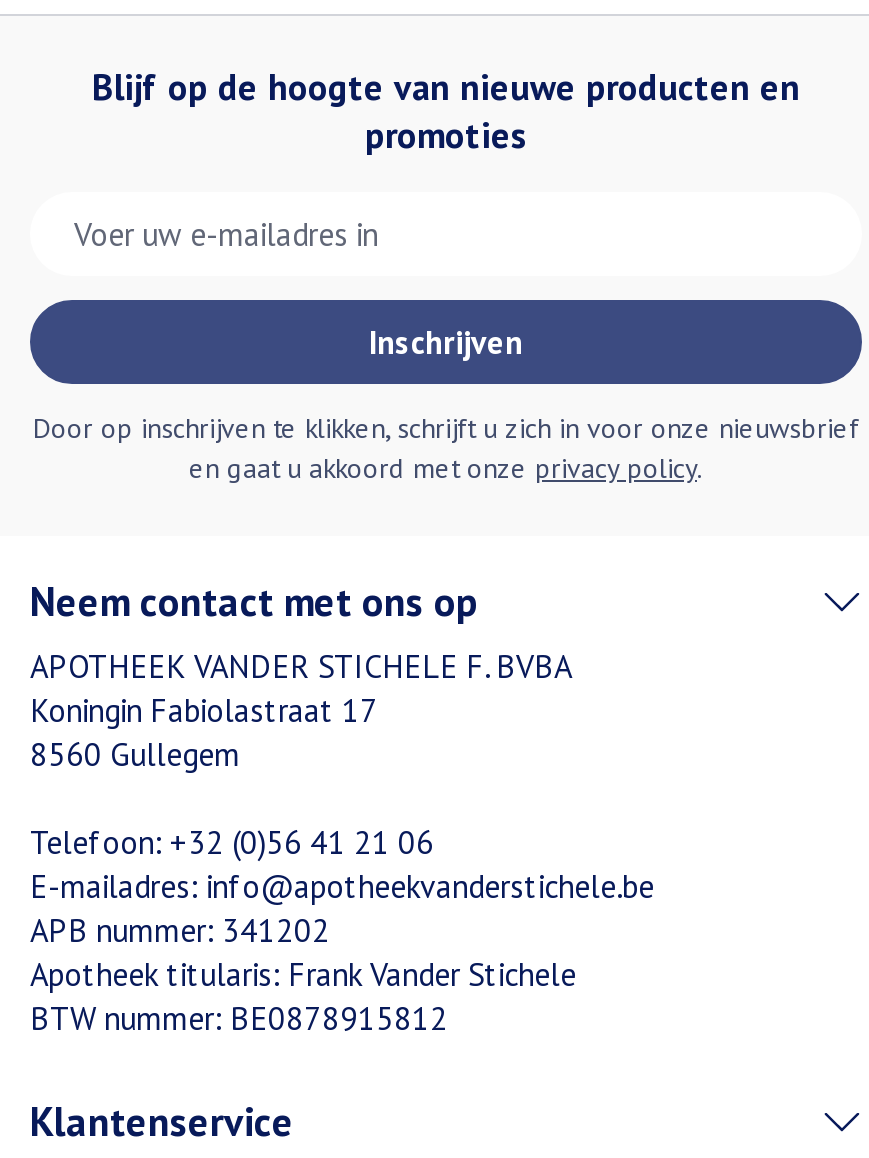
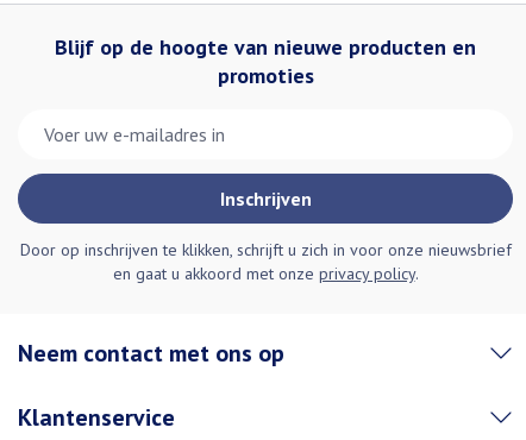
- APOTHEEK VANDER STICHELE F. BVBA
- Koningin Fabiolastraat 17
- 8560 Gullegem
- Telefoon: +32 (0)56 41 21 06
- E-mailadres: info@apotheekvanderstichele.be
- APB nummer: 341202
- Apotheek titularis: Frank Vander Stichele
- BTW nummer: BE0878915812
